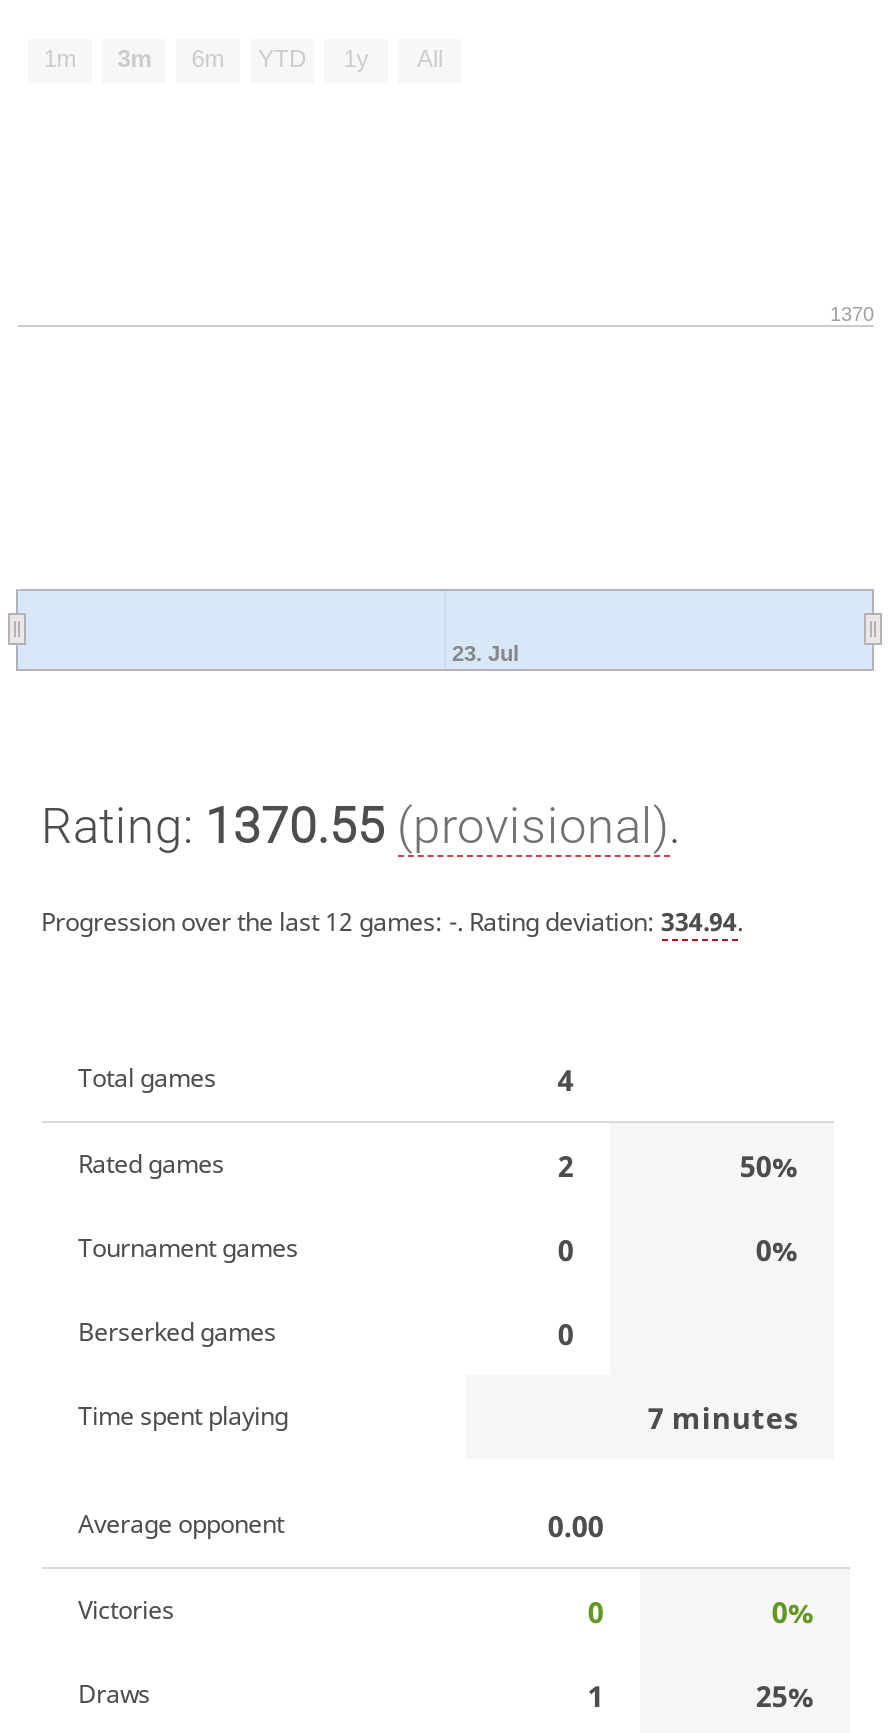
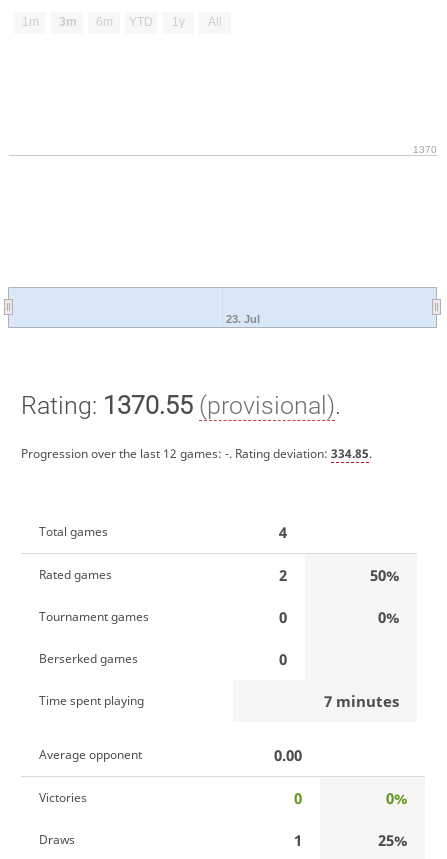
- Progression over the last 12 games: -. Rating deviation: 334.94.
+ Progression over the last 12 games: -. Rating deviation: 334.85.
